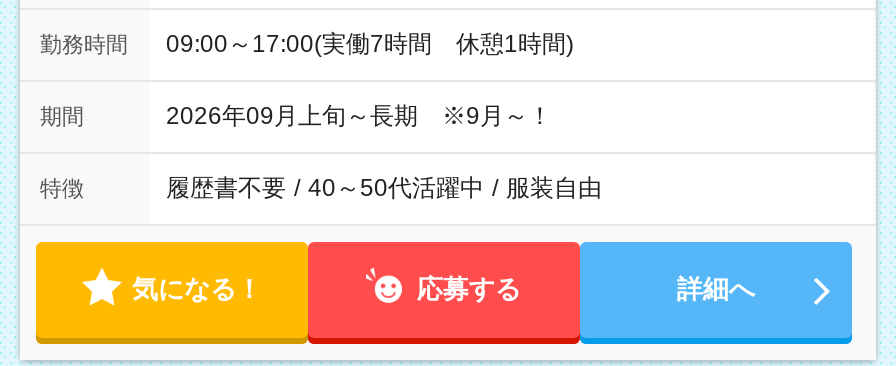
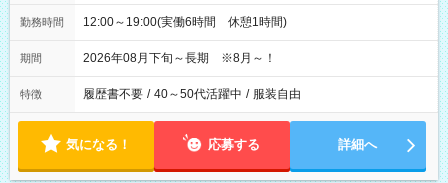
- 09:00～17:00(実働7時間 休憩1時間)
+ 12:00～19:00(実働6時間 休憩1時間)

- 2026年09月上旬～長期 ※9月～！
+ 2026年08月下旬～長期 ※8月～！
